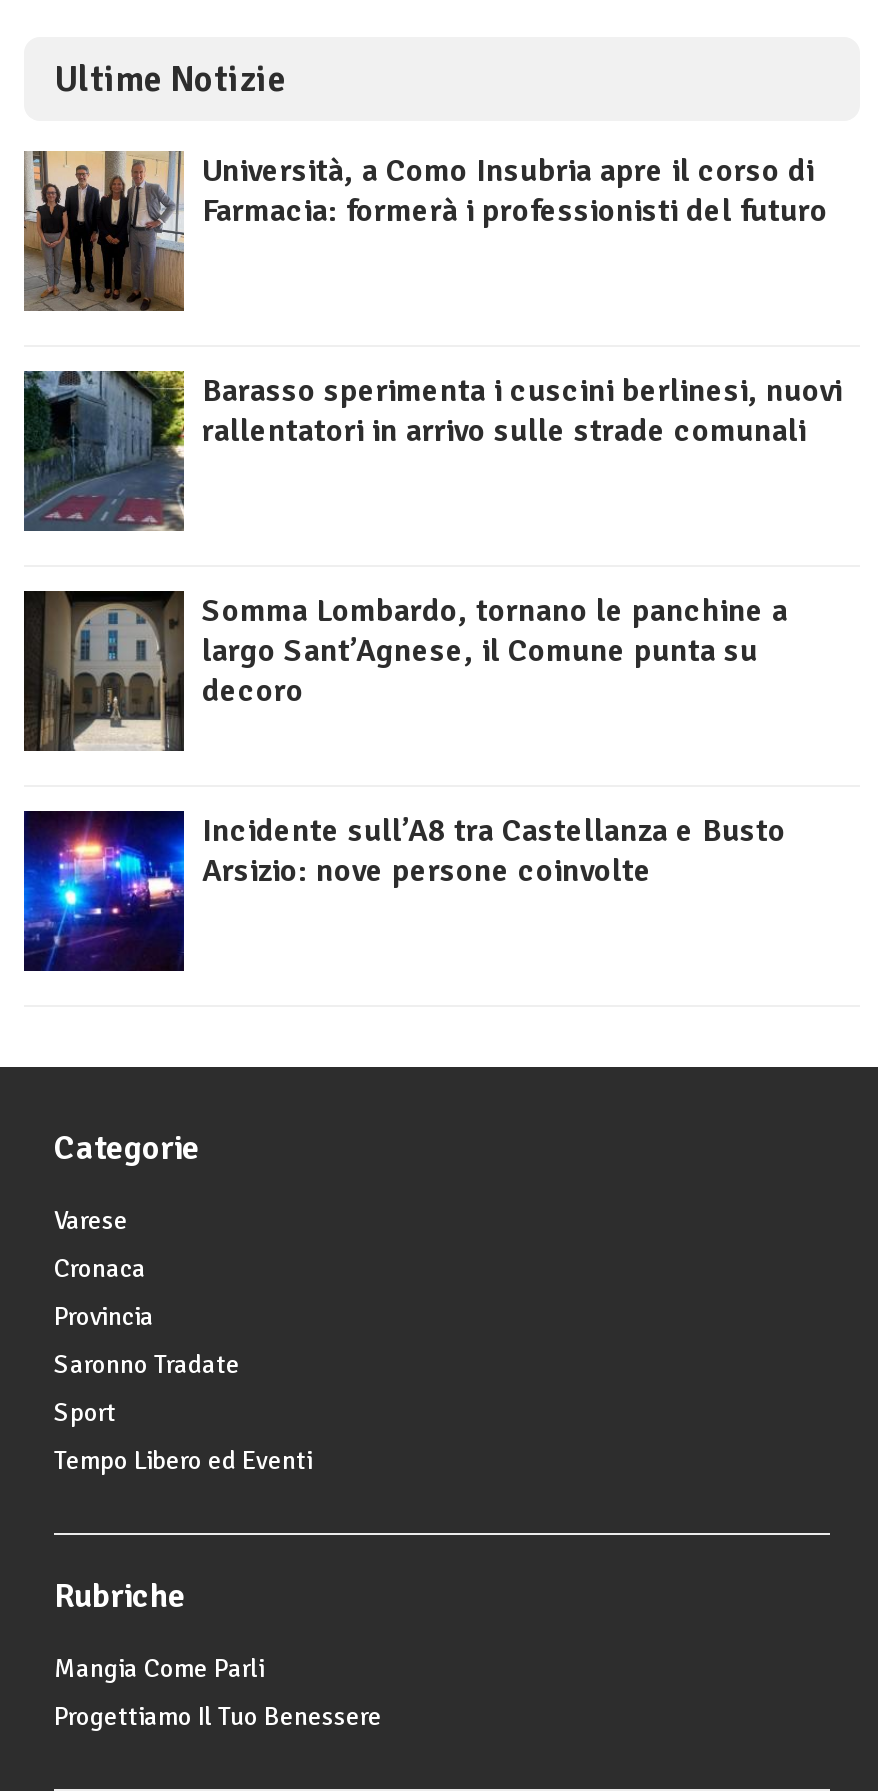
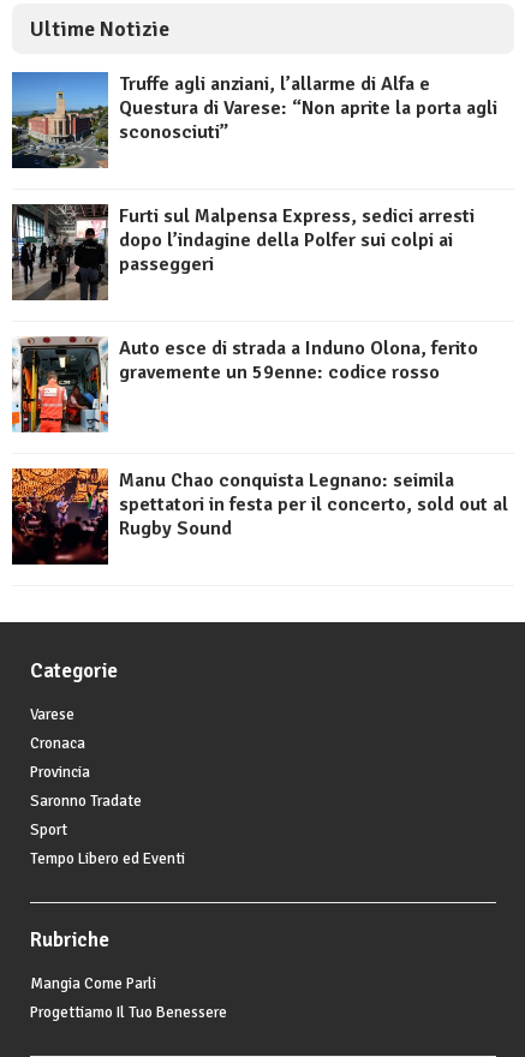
- [image]
- Università, a Como Insubria apre il corso di
- Farmacia: formerà i professionisti del futuro
+ [image]
+ Truffe agli anziani, l’allarme di Alfa e
+ Questura di Varese: “Non aprite la porta agli
+ sconosciuti”

- [image]
- Barasso sperimenta i cuscini berlinesi, nuovi
- rallentatori in arrivo sulle strade comunali
+ [image]
+ Furti sul Malpensa Express, sedici arresti
+ dopo l’indagine della Polfer sui colpi ai
+ passeggeri

- [image]
- Somma Lombardo, tornano le panchine a
- largo Sant’Agnese, il Comune punta su
- decoro
+ [image]
+ Auto esce di strada a Induno Olona, ferito
+ gravemente un 59enne: codice rosso

- [image]
- Incidente sull’A8 tra Castellanza e Busto
- Arsizio: nove persone coinvolte
+ [image]
+ Manu Chao conquista Legnano: seimila
+ spettatori in festa per il concerto, sold out al
+ Rugby Sound
